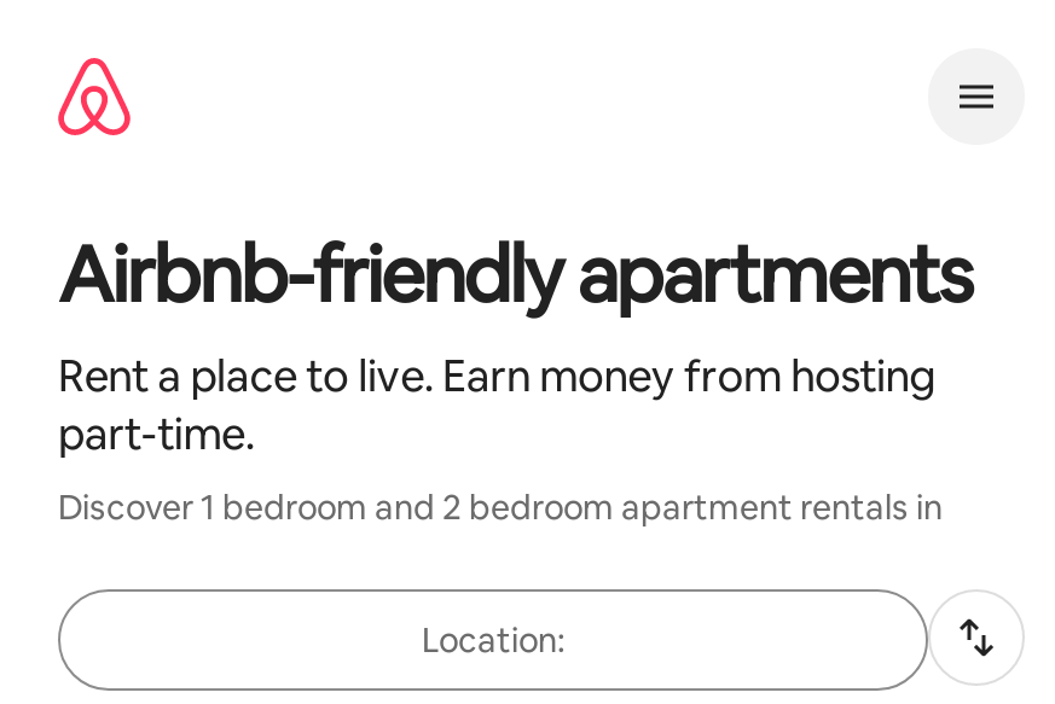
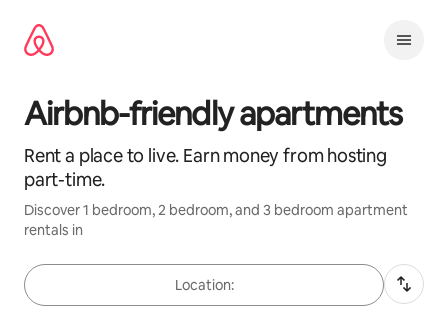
- Discover 1 bedroom and 2 bedroom apartment rentals in
+ Discover 1 bedroom, 2 bedroom, and 3 bedroom apartment
+ rentals in
